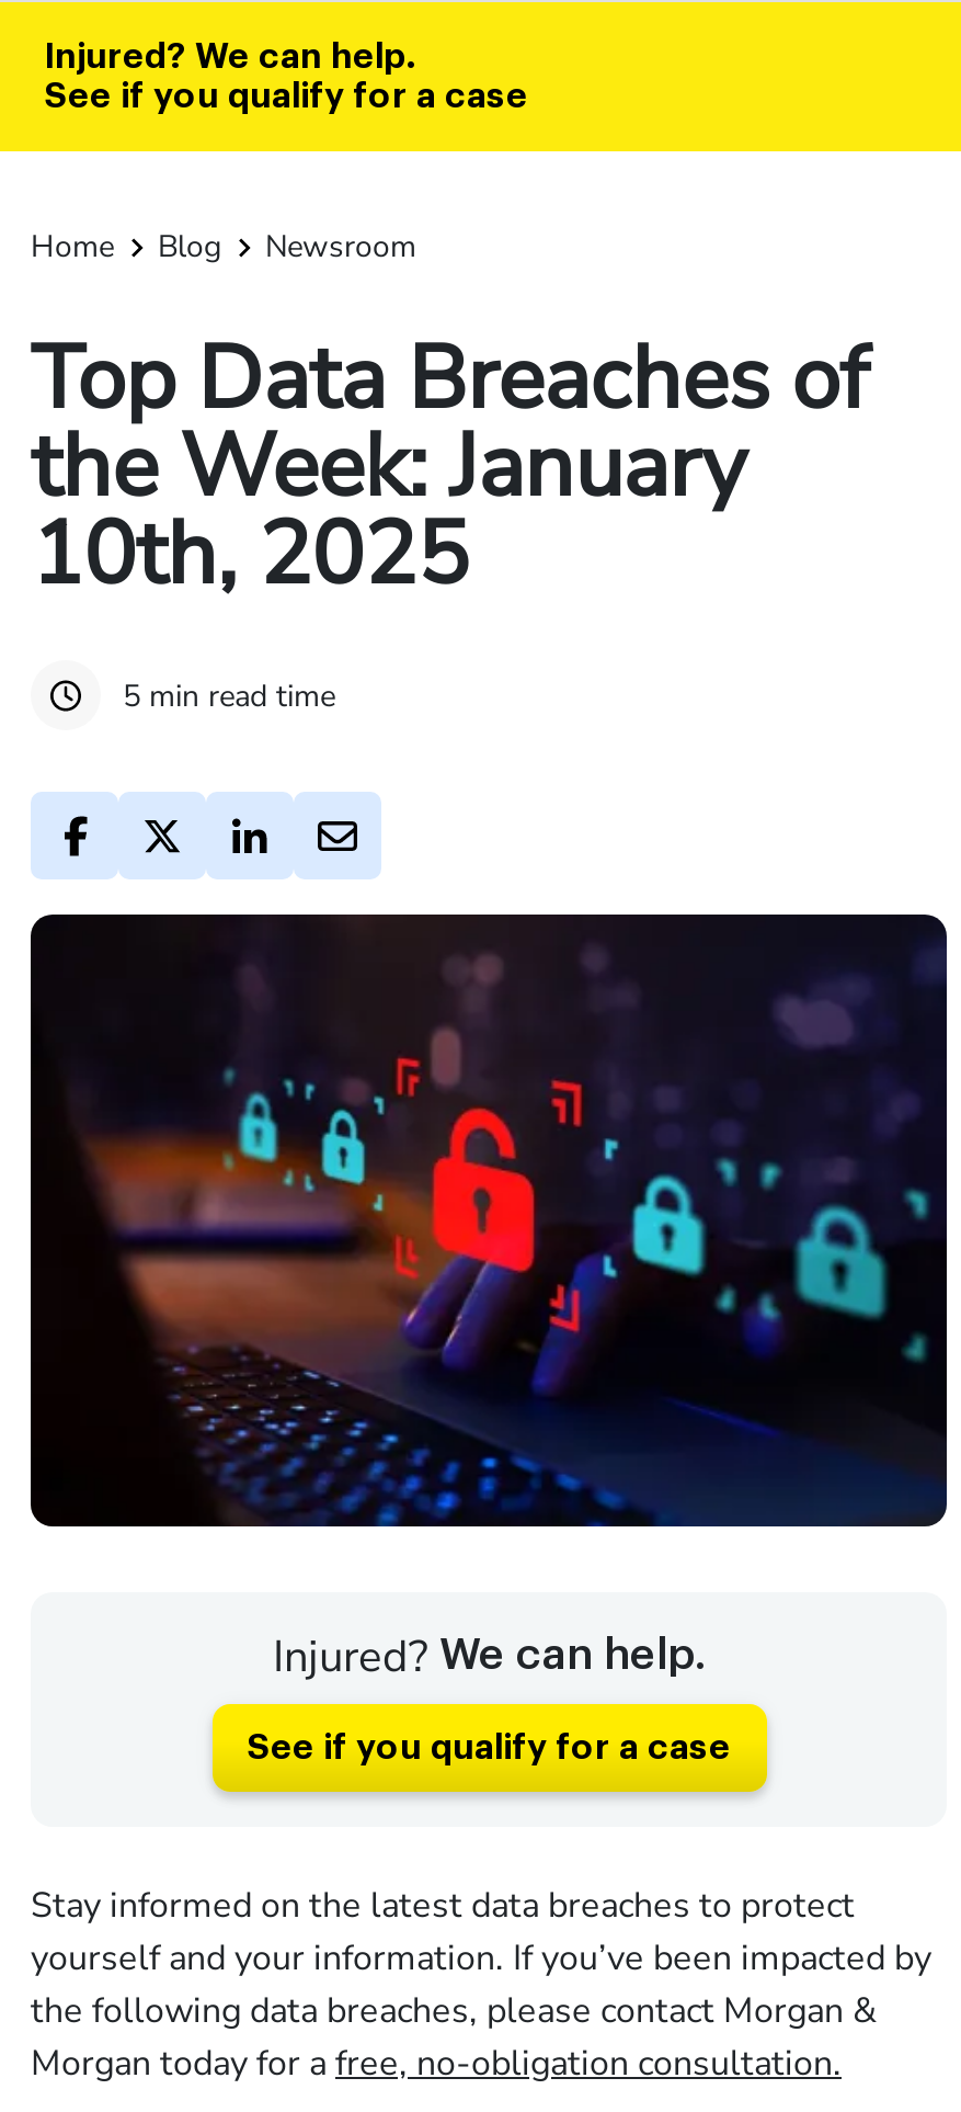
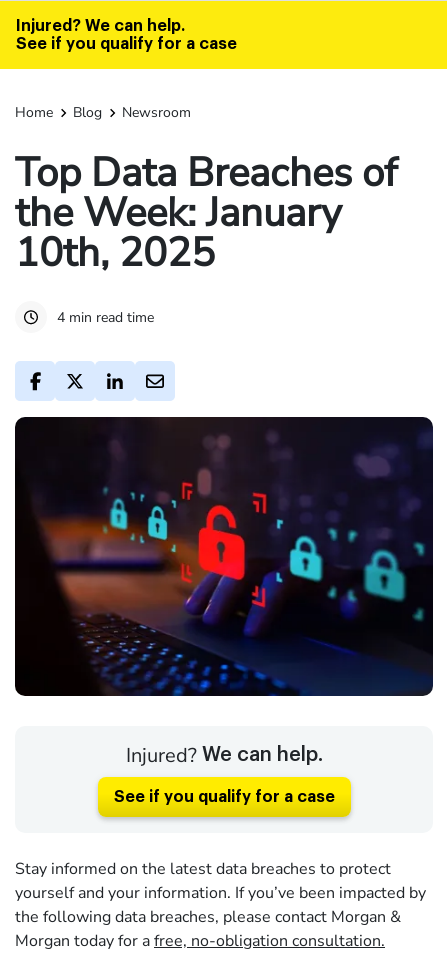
- 5 min read time
+ 4 min read time
